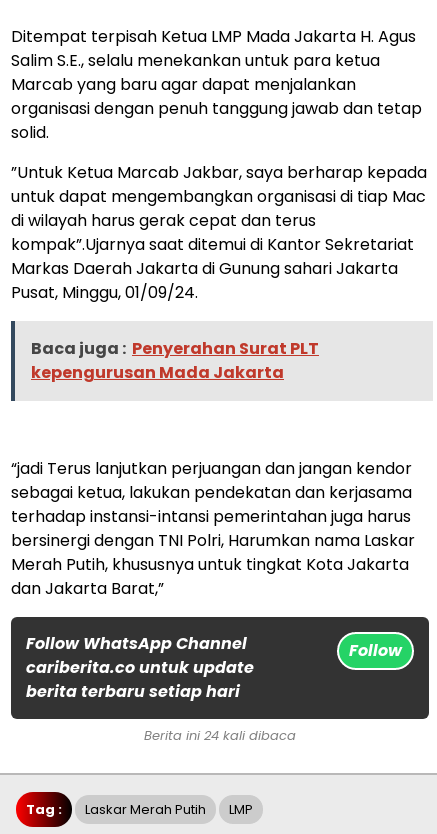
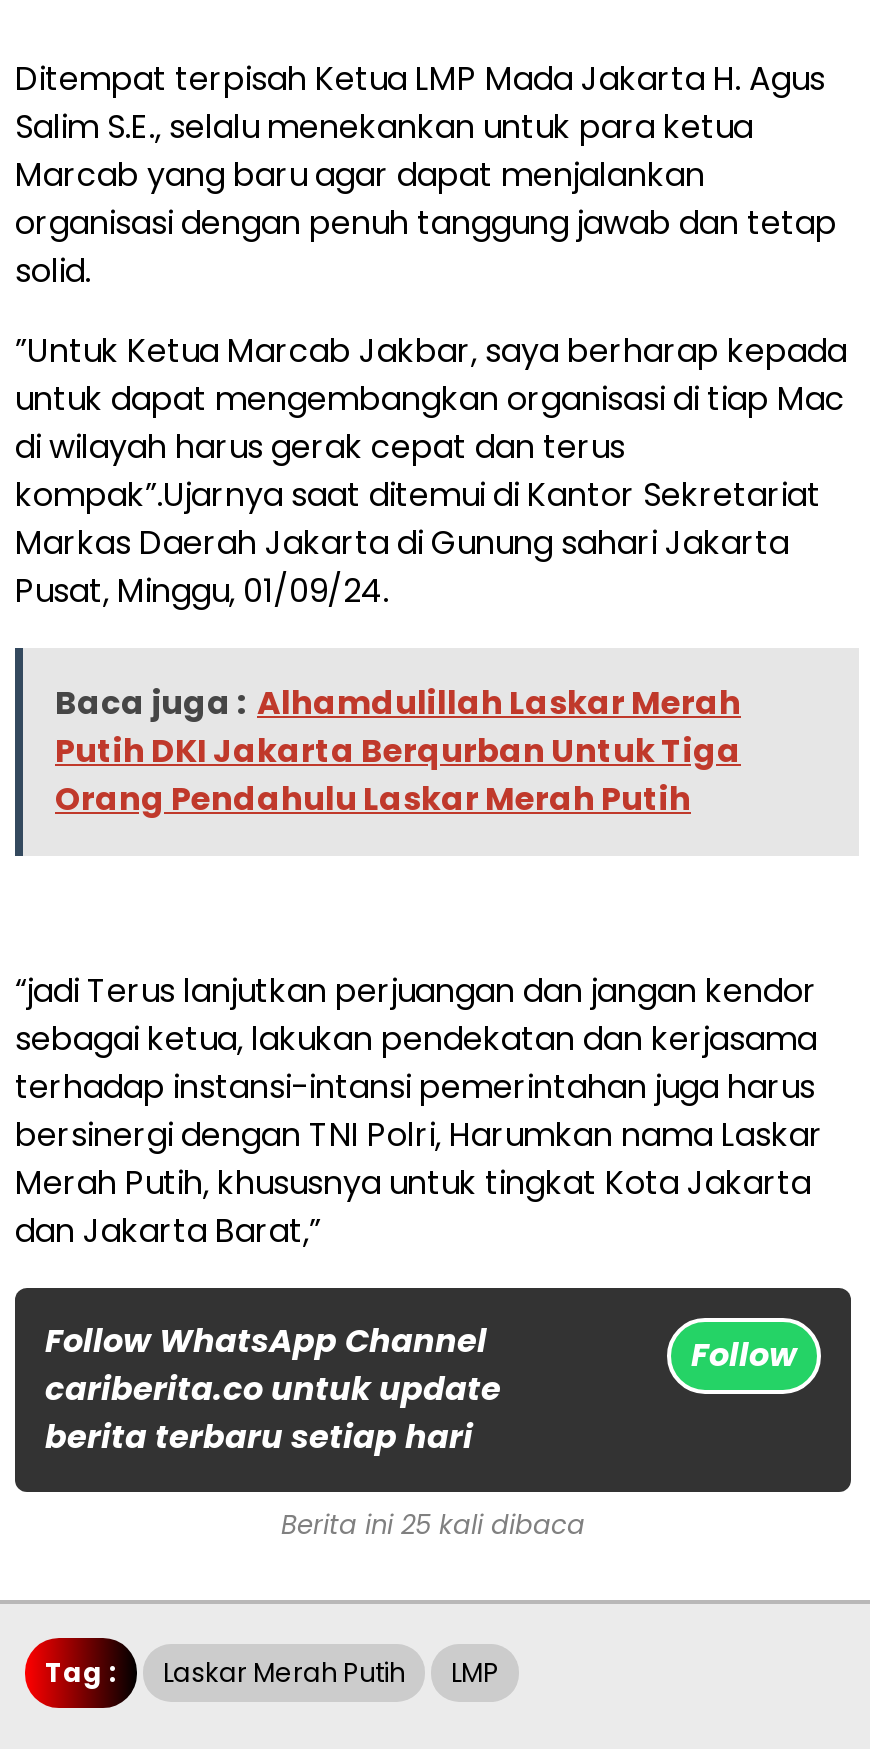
- Baca juga : Penyerahan Surat PLT
- kepengurusan Mada Jakarta
+ Baca juga : Alhamdulillah Laskar Merah
+ Putih DKI Jakarta Berqurban Untuk Tiga
+ Orang Pendahulu Laskar Merah Putih

- Berita ini 24 kali dibaca
+ Berita ini 25 kali dibaca
